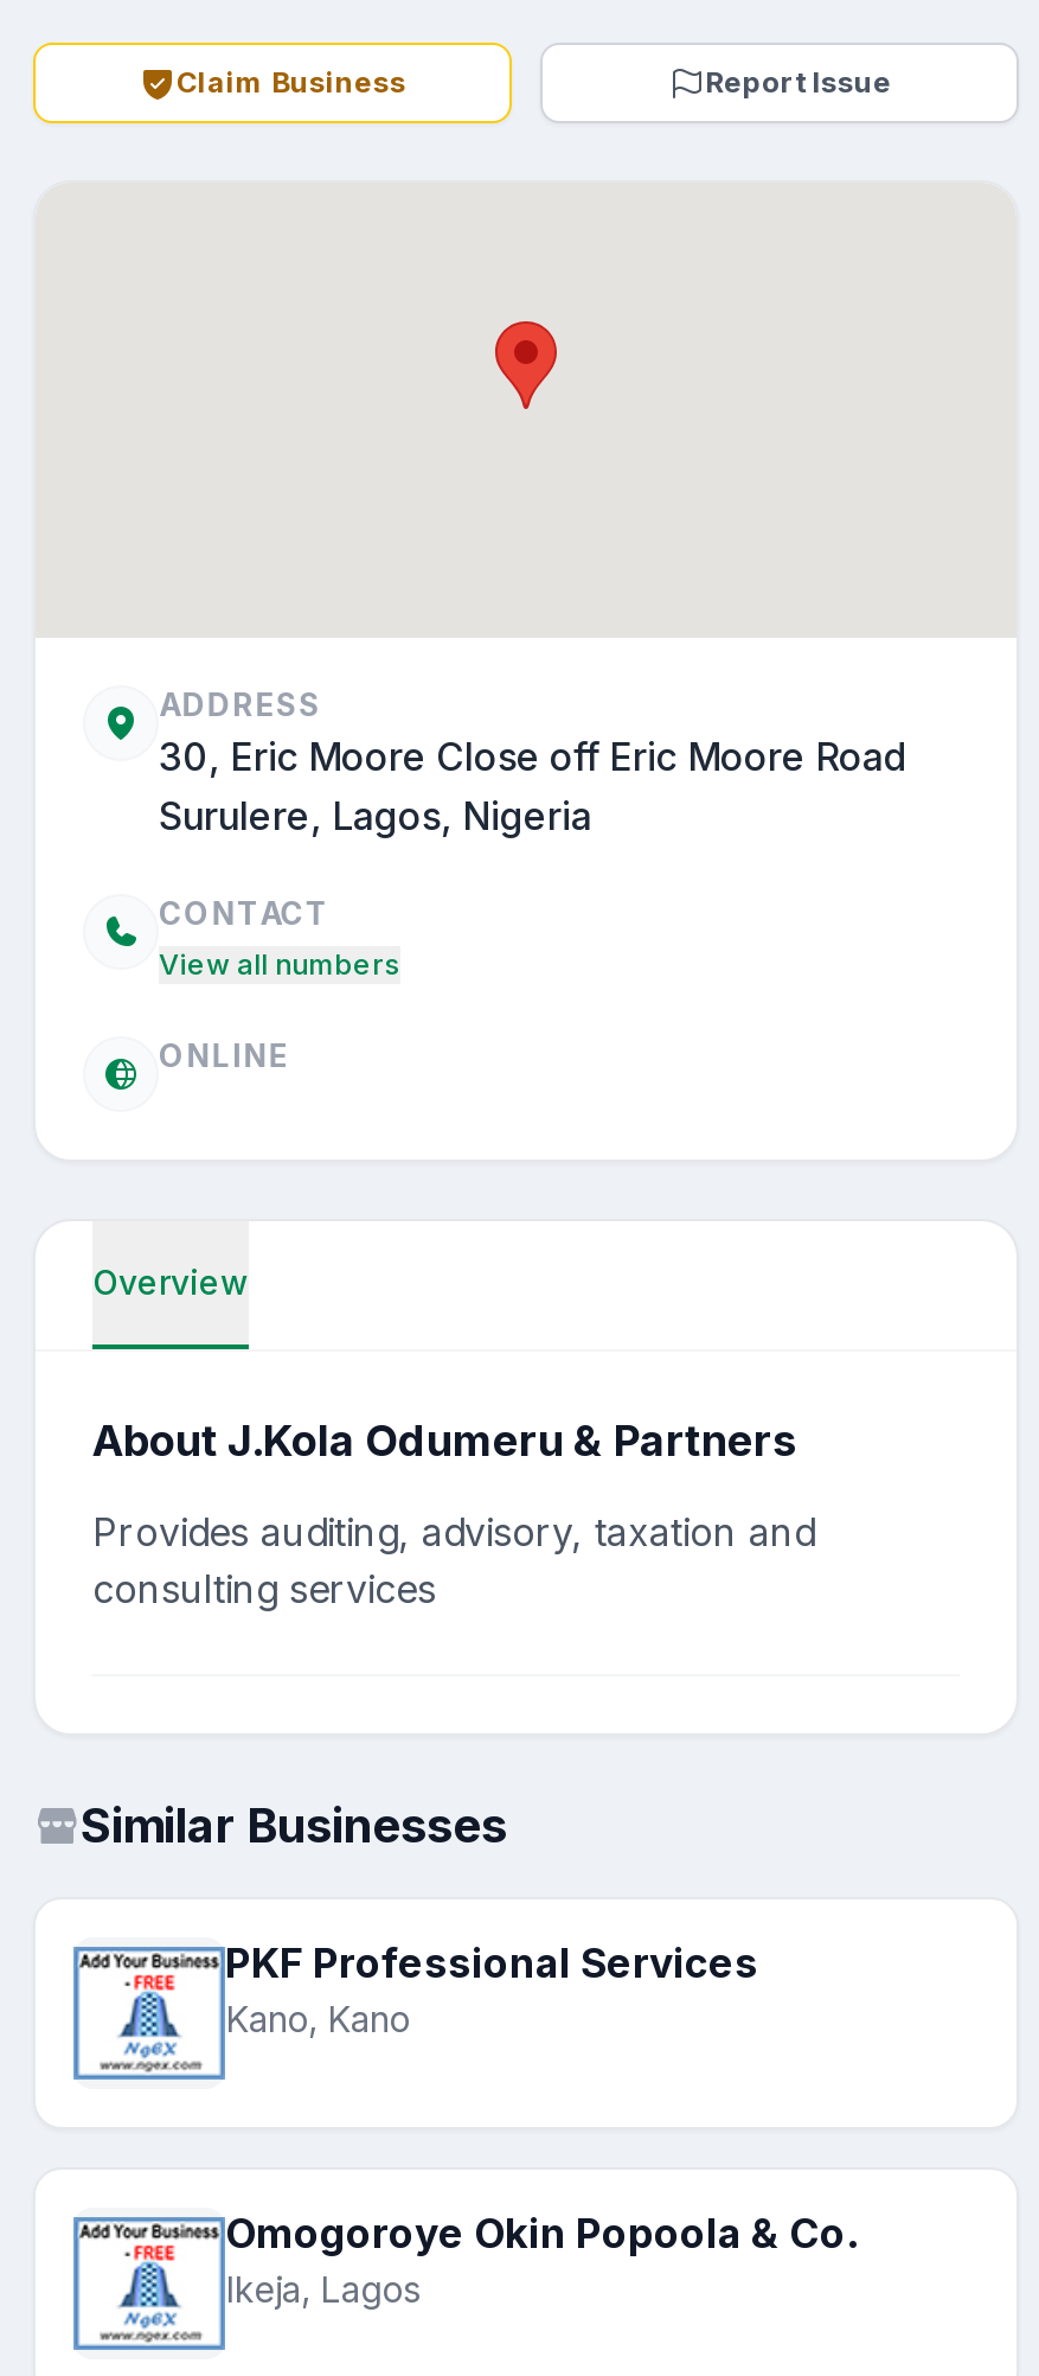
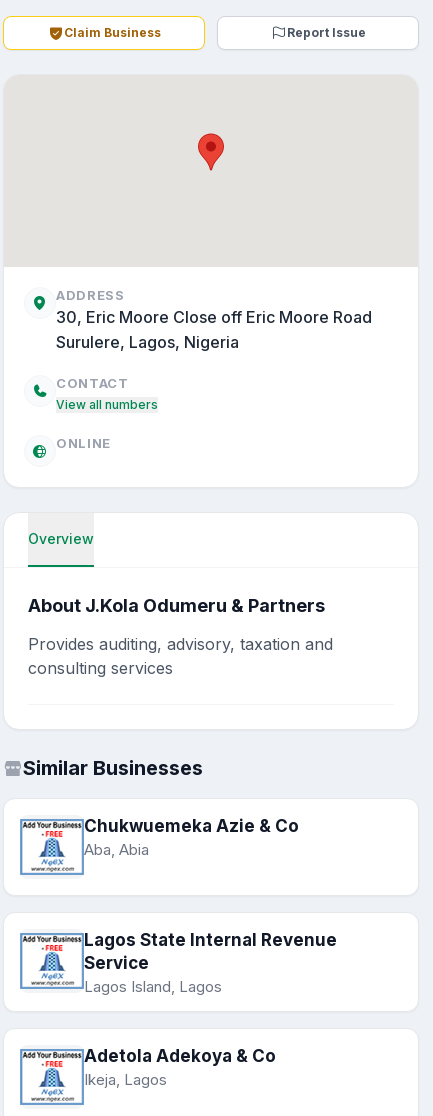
- PKF Professional Services
- Kano, Kano
+ Chukwuemeka Azie & Co
+ Aba, Abia

- Omogoroye Okin Popoola & Co.
+ Lagos State Internal Revenue
+ Service
+ Lagos Island, Lagos
+ Adetola Adekoya & Co
